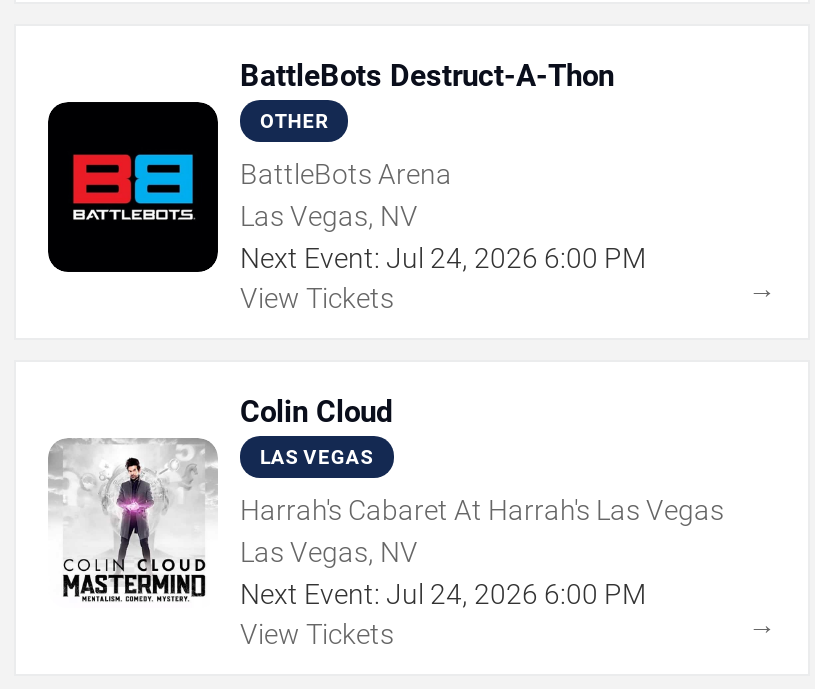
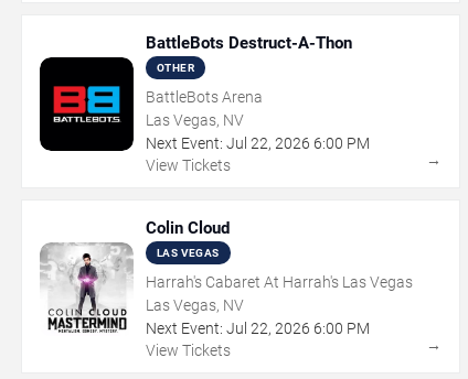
- Next Event: Jul 24, 2026 6:00 PM
+ Next Event: Jul 22, 2026 6:00 PM

- Next Event: Jul 24, 2026 6:00 PM
+ Next Event: Jul 22, 2026 6:00 PM
